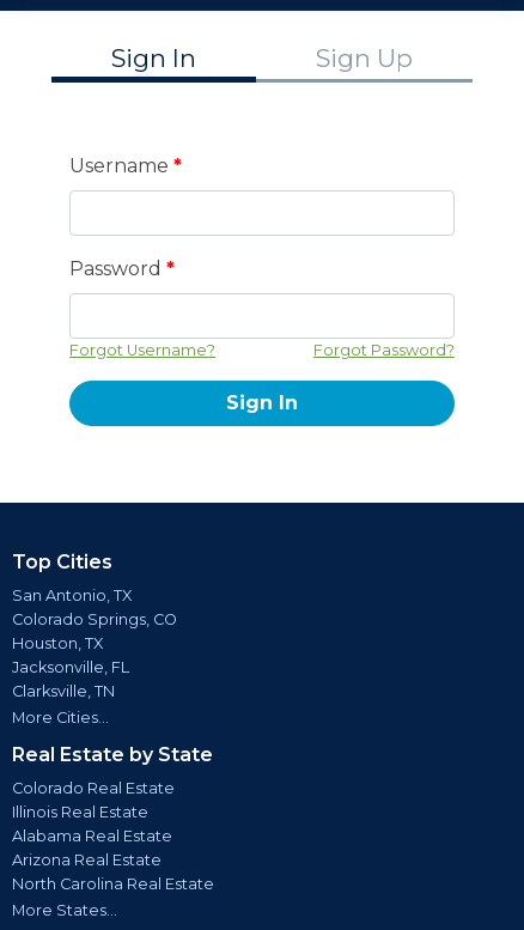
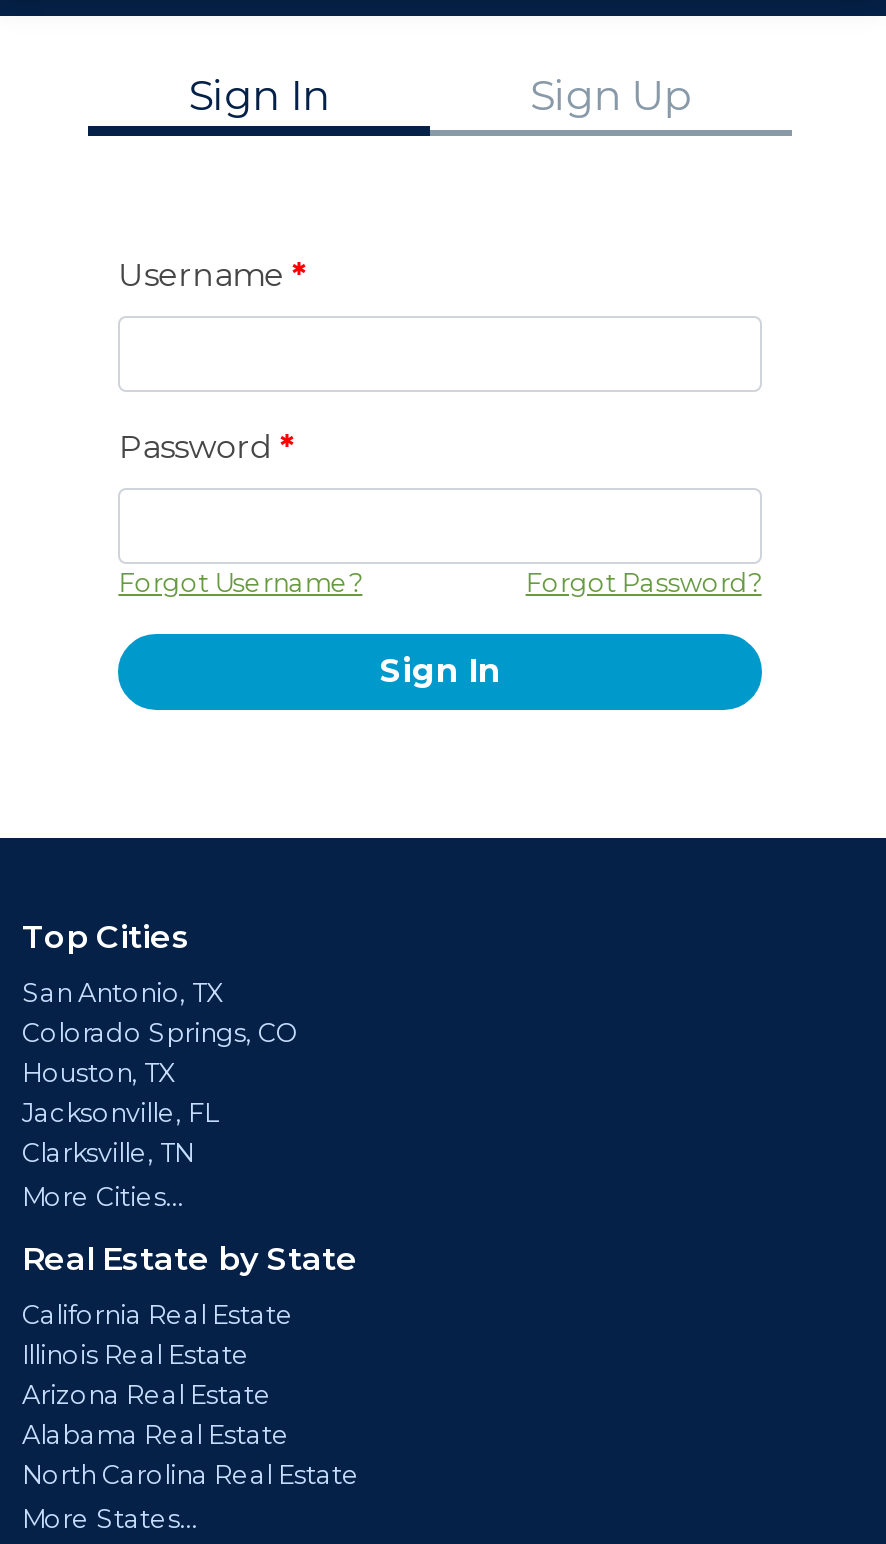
- Colorado Real Estate
+ California Real Estate

moved down: Alabama Real Estate

moved up: Arizona Real Estate
